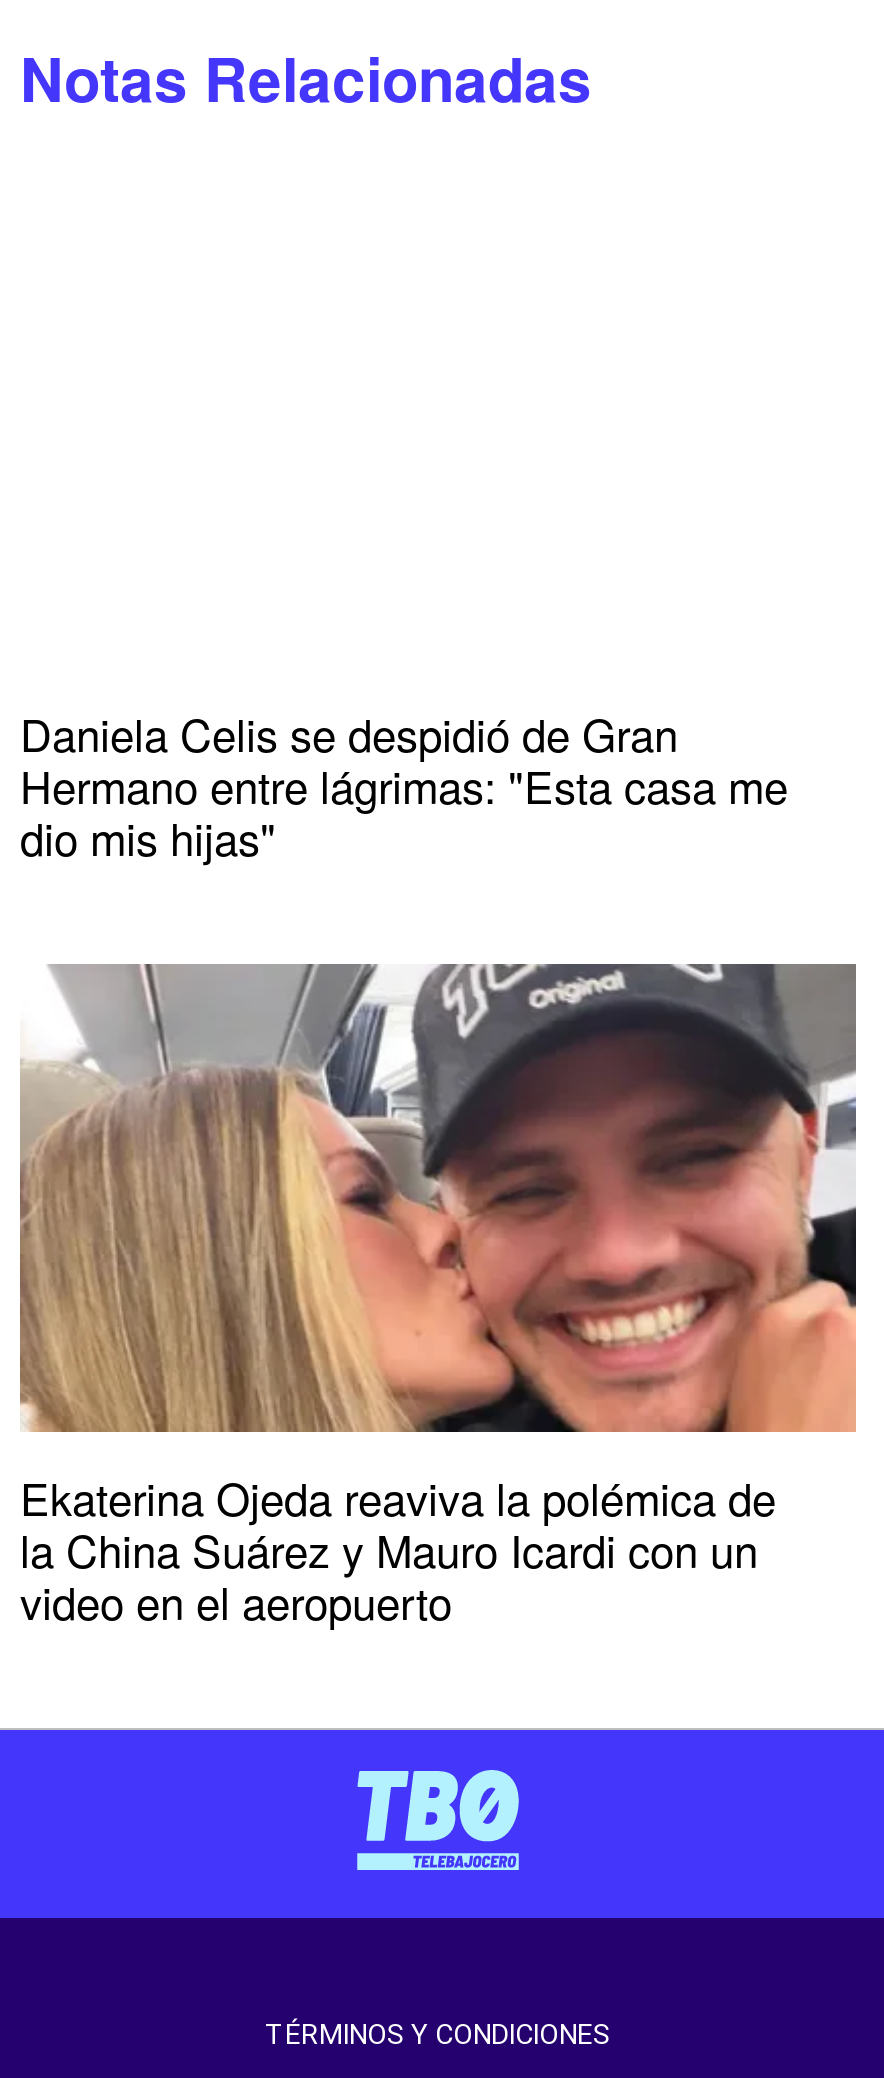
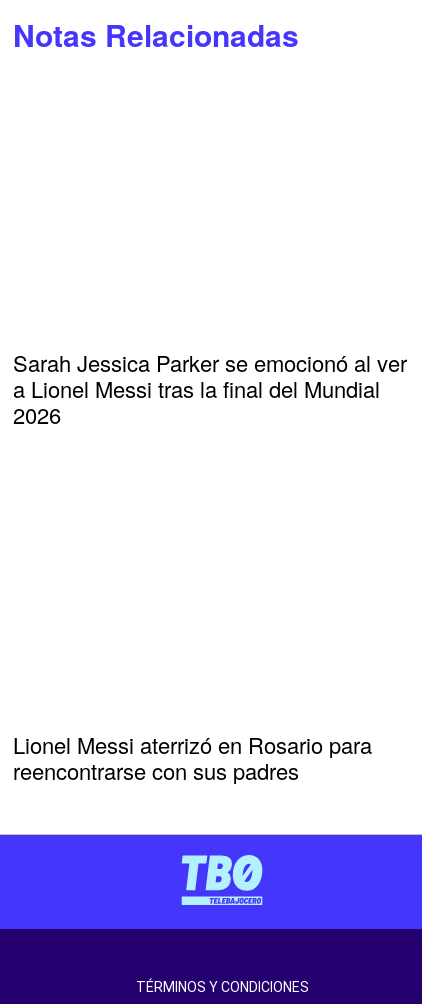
- Daniela Celis se despidió de Gran
- Hermano entre lágrimas: "Esta casa me
- dio mis hijas"
+ Sarah Jessica Parker se emocionó al ver
+ a Lionel Messi tras la final del Mundial
+ 2026

- [image]

- Ekaterina Ojeda reaviva la polémica de
- la China Suárez y Mauro Icardi con un
- video en el aeropuerto
+ Lionel Messi aterrizó en Rosario para
+ reencontrarse con sus padres
